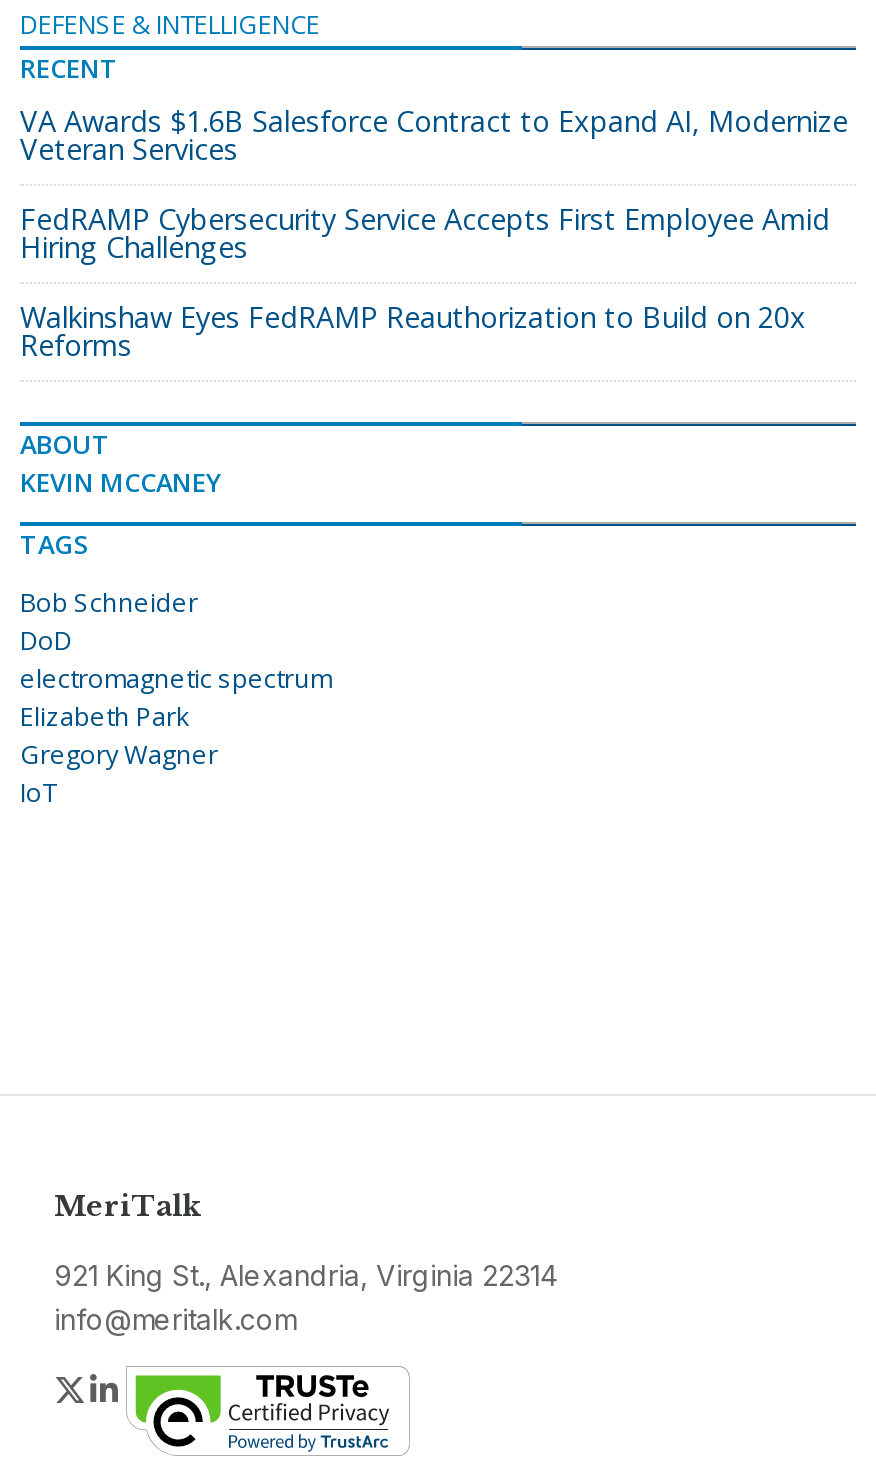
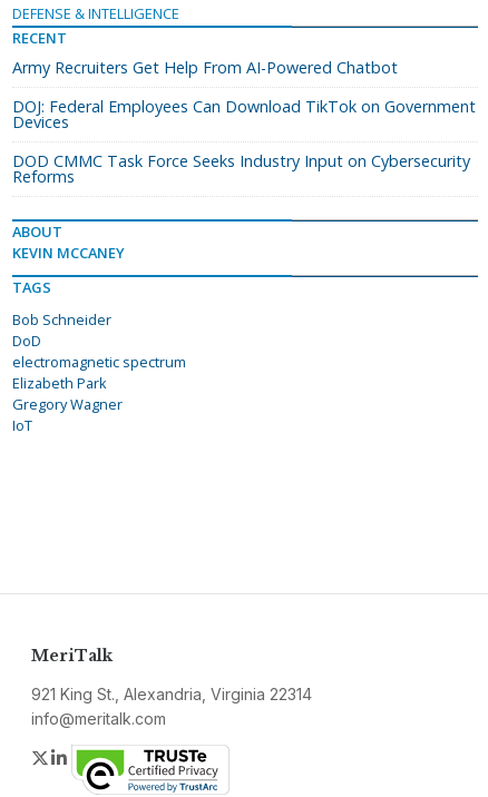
- VA Awards $1.6B Salesforce Contract to Expand AI, Modernize
- Veteran Services
+ Army Recruiters Get Help From AI-Powered Chatbot

- FedRAMP Cybersecurity Service Accepts First Employee Amid
- Hiring Challenges
+ DOJ: Federal Employees Can Download TikTok on Government
+ Devices

- Walkinshaw Eyes FedRAMP Reauthorization to Build on 20x
+ DOD CMMC Task Force Seeks Industry Input on Cybersecurity
